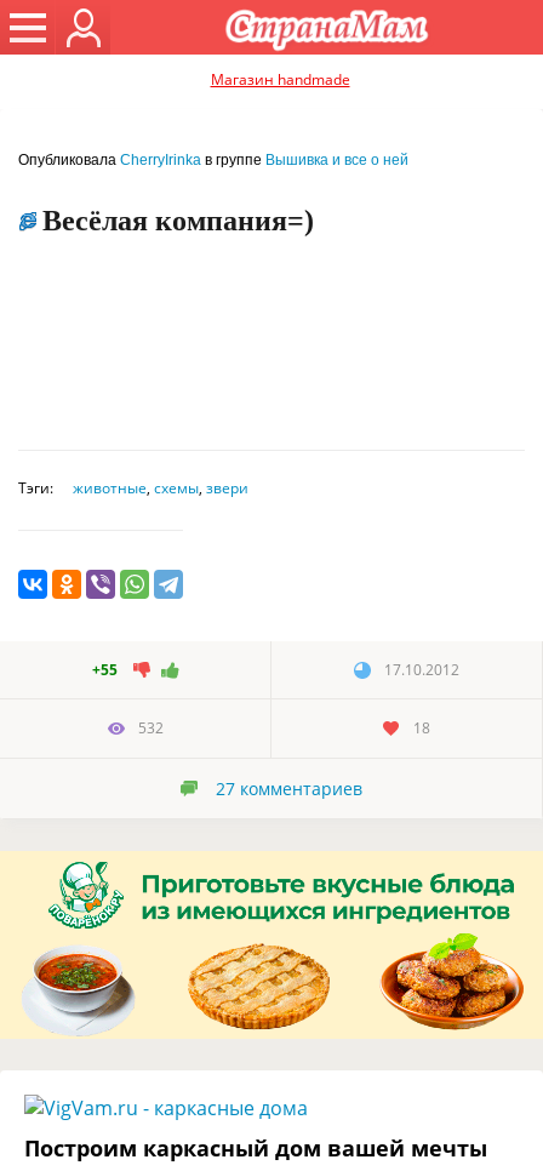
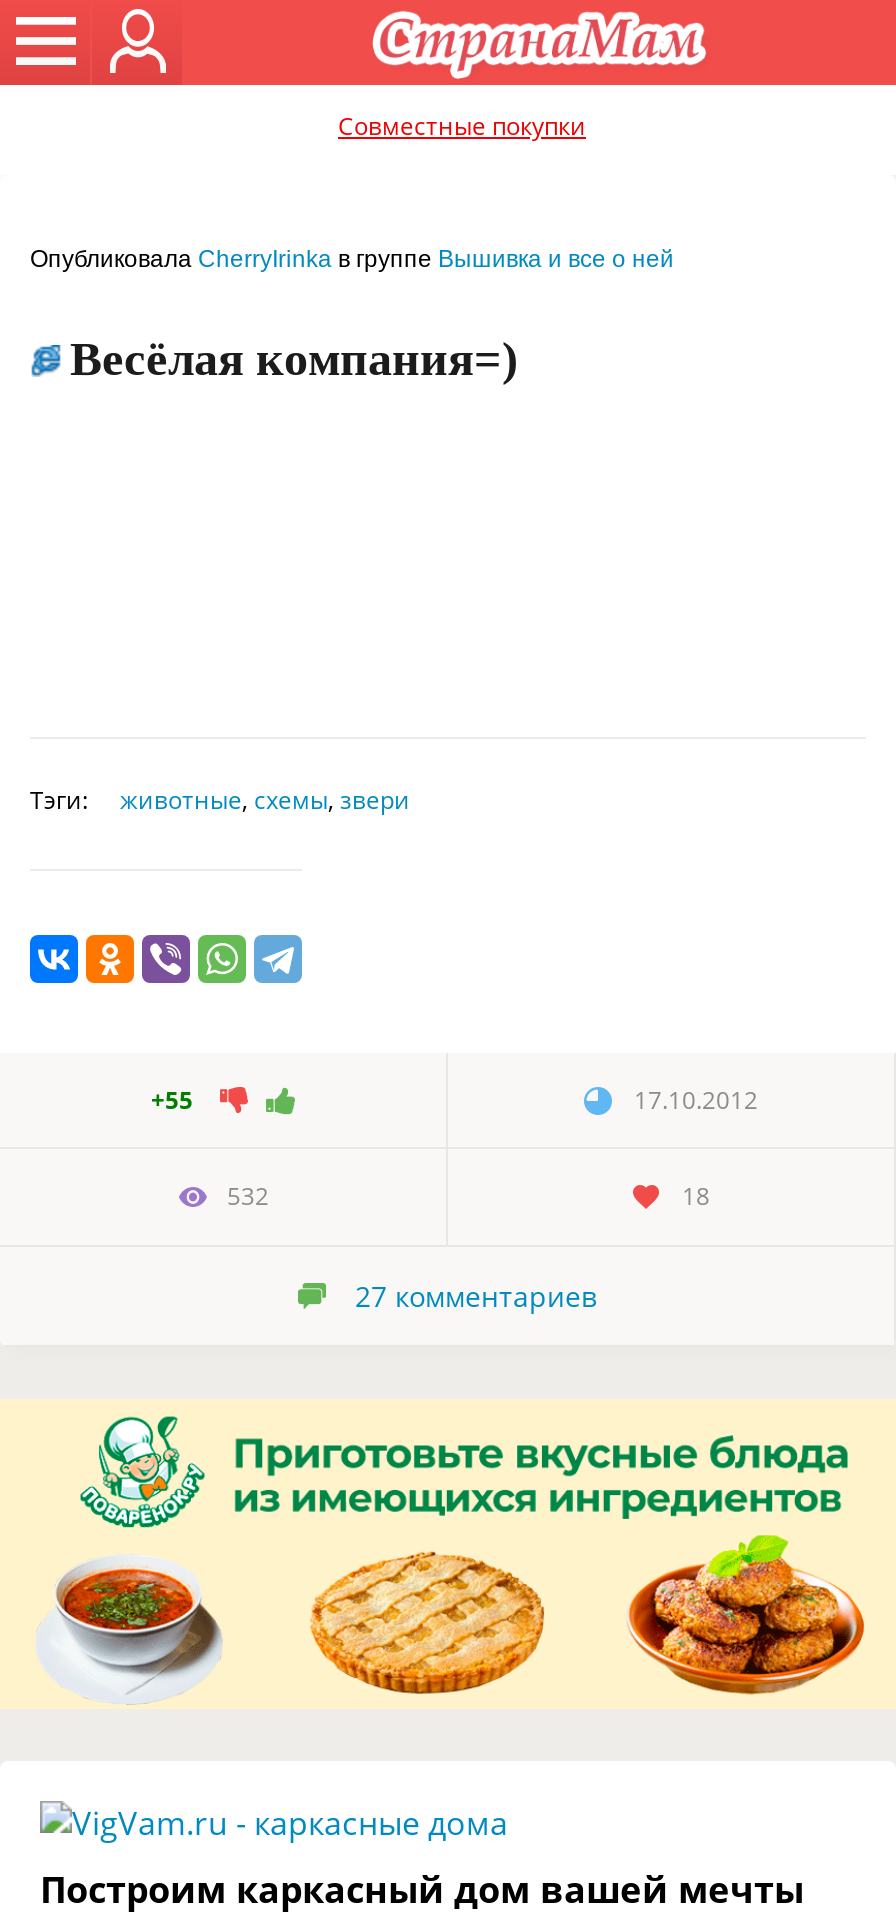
- Магазин handmade
+ Совместные покупки
